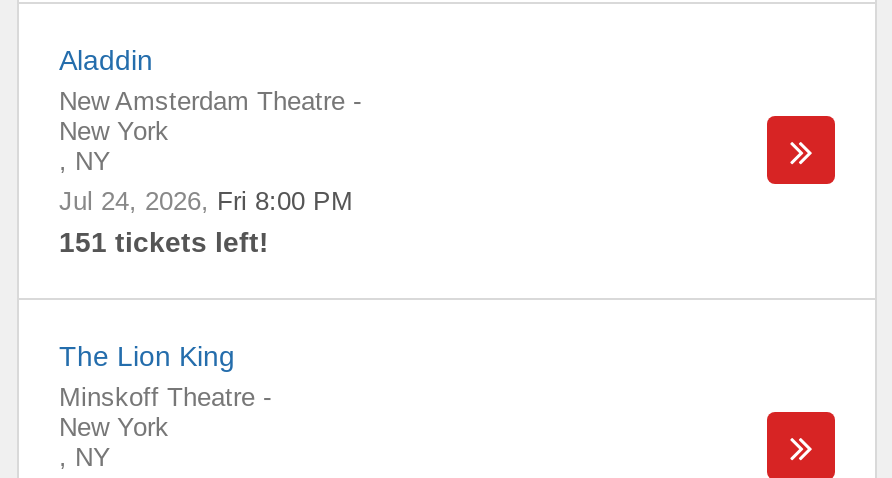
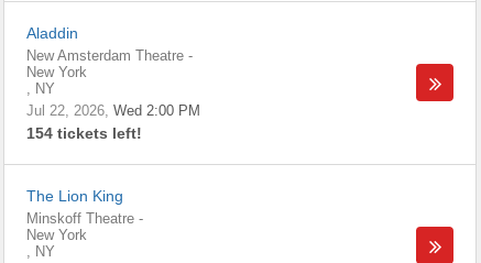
- Jul 24, 2026 Fri 8:00 PM
+ Jul 22, 2026 Wed 2:00 PM

- 151 tickets left!
+ 154 tickets left!
